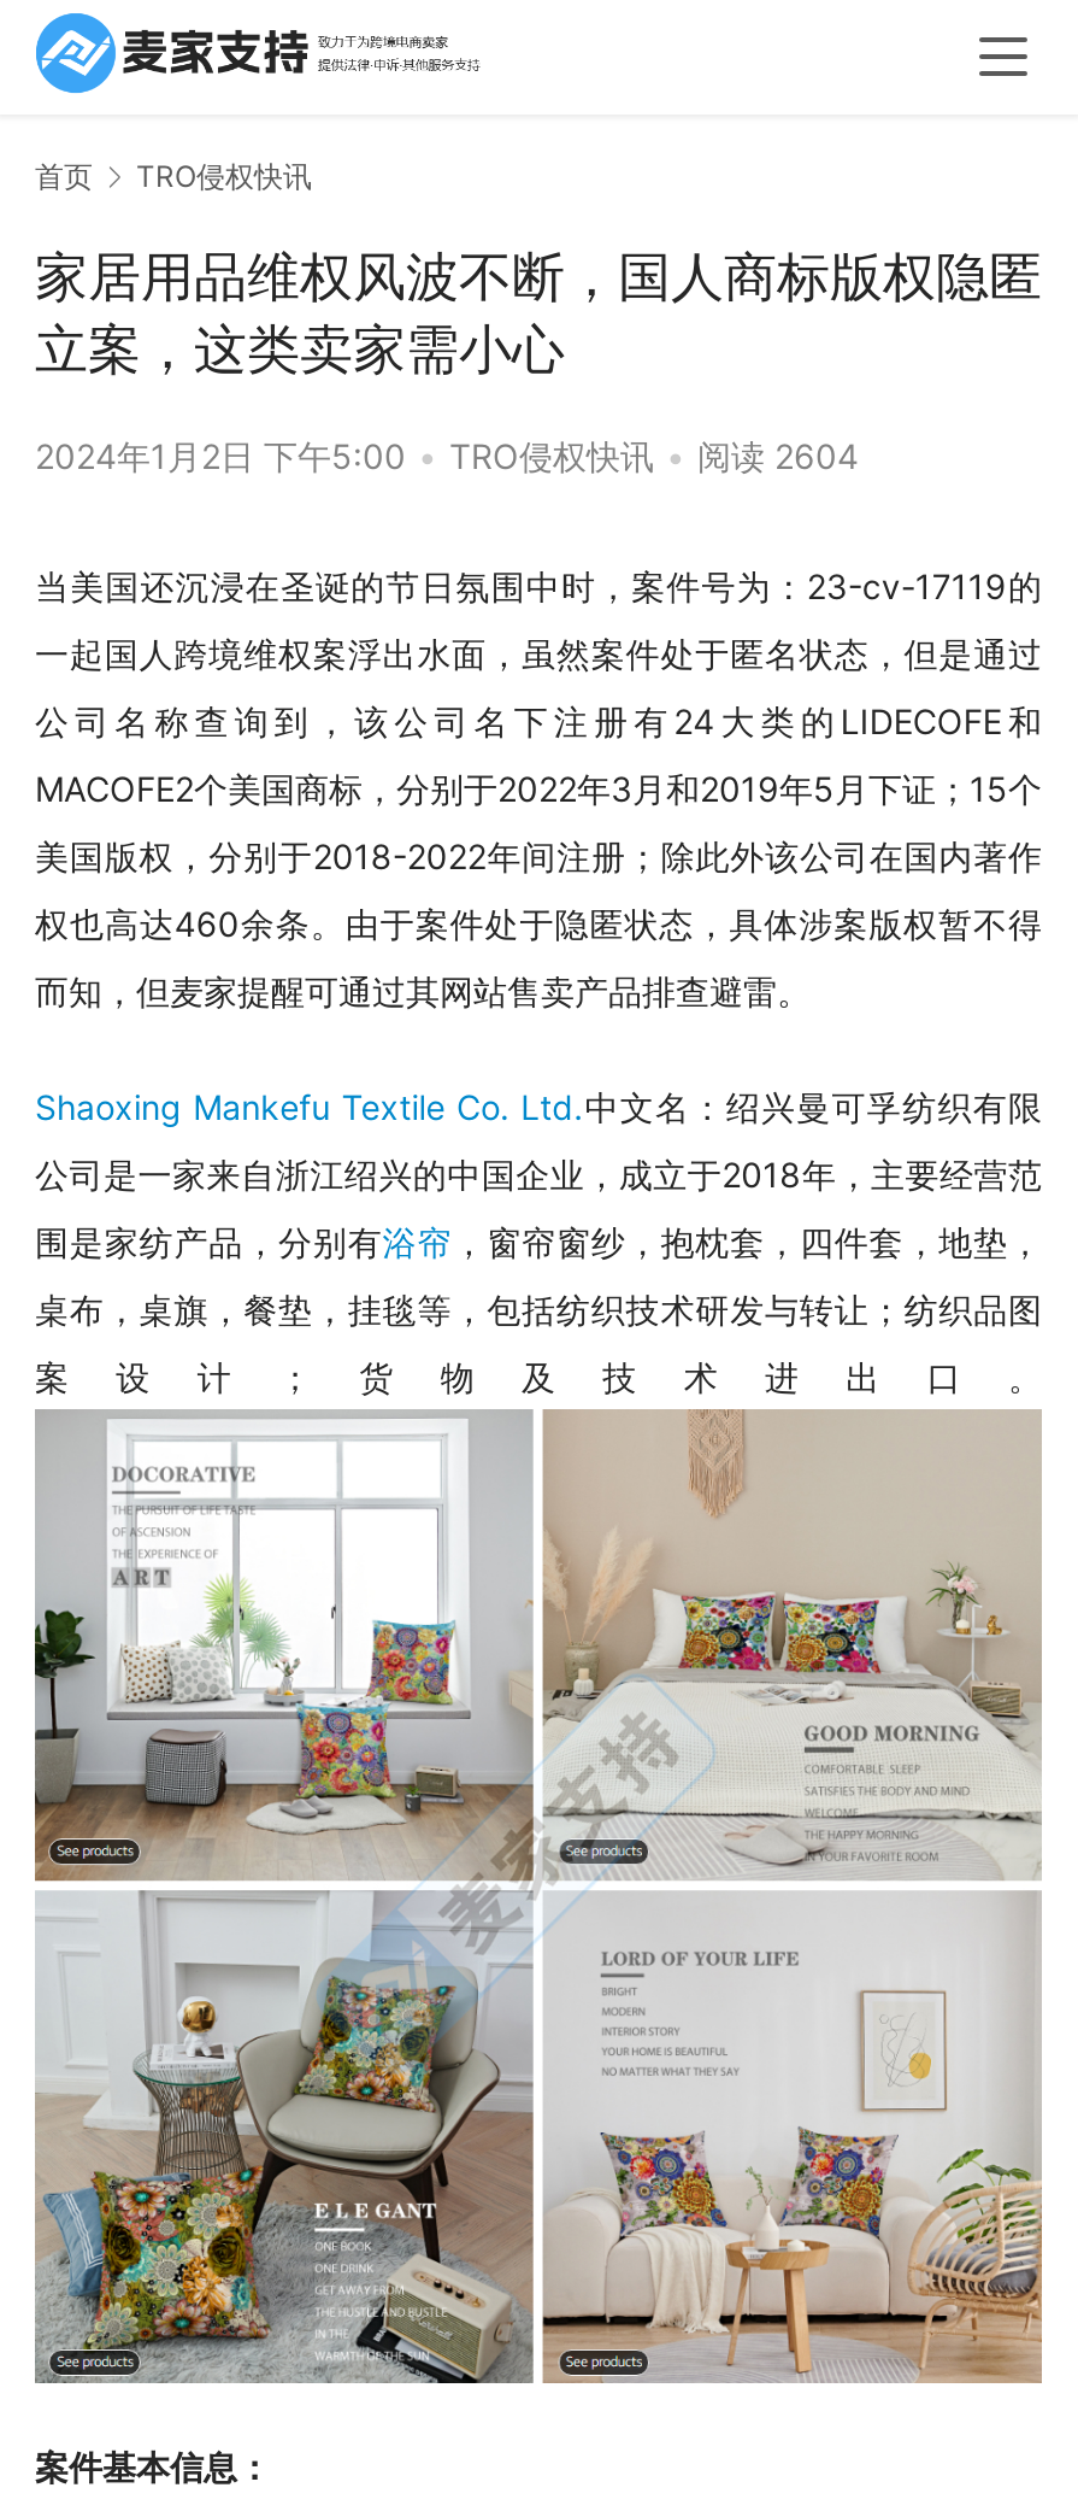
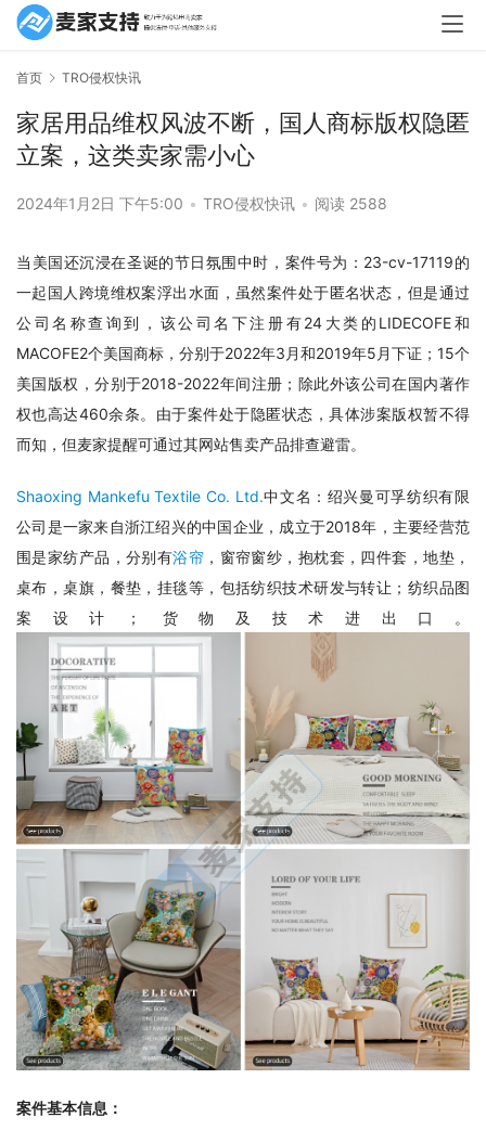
- 2024年1月2日 下午5:00 • TRO侵权快讯 • 阅读 2604
+ 2024年1月2日 下午5:00 • TRO侵权快讯 • 阅读 2588
